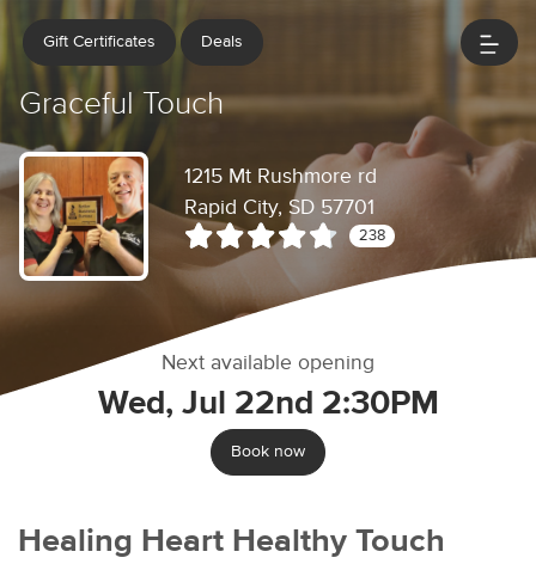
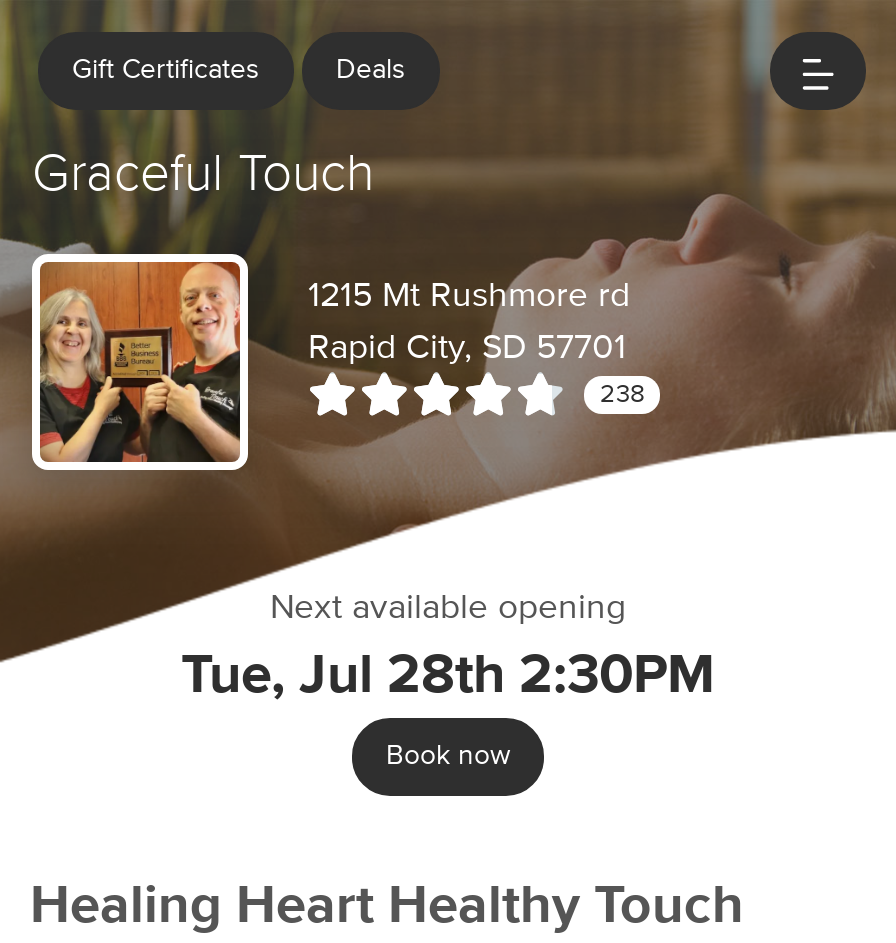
- Wed, Jul 22nd 2:30PM
+ Tue, Jul 28th 2:30PM
